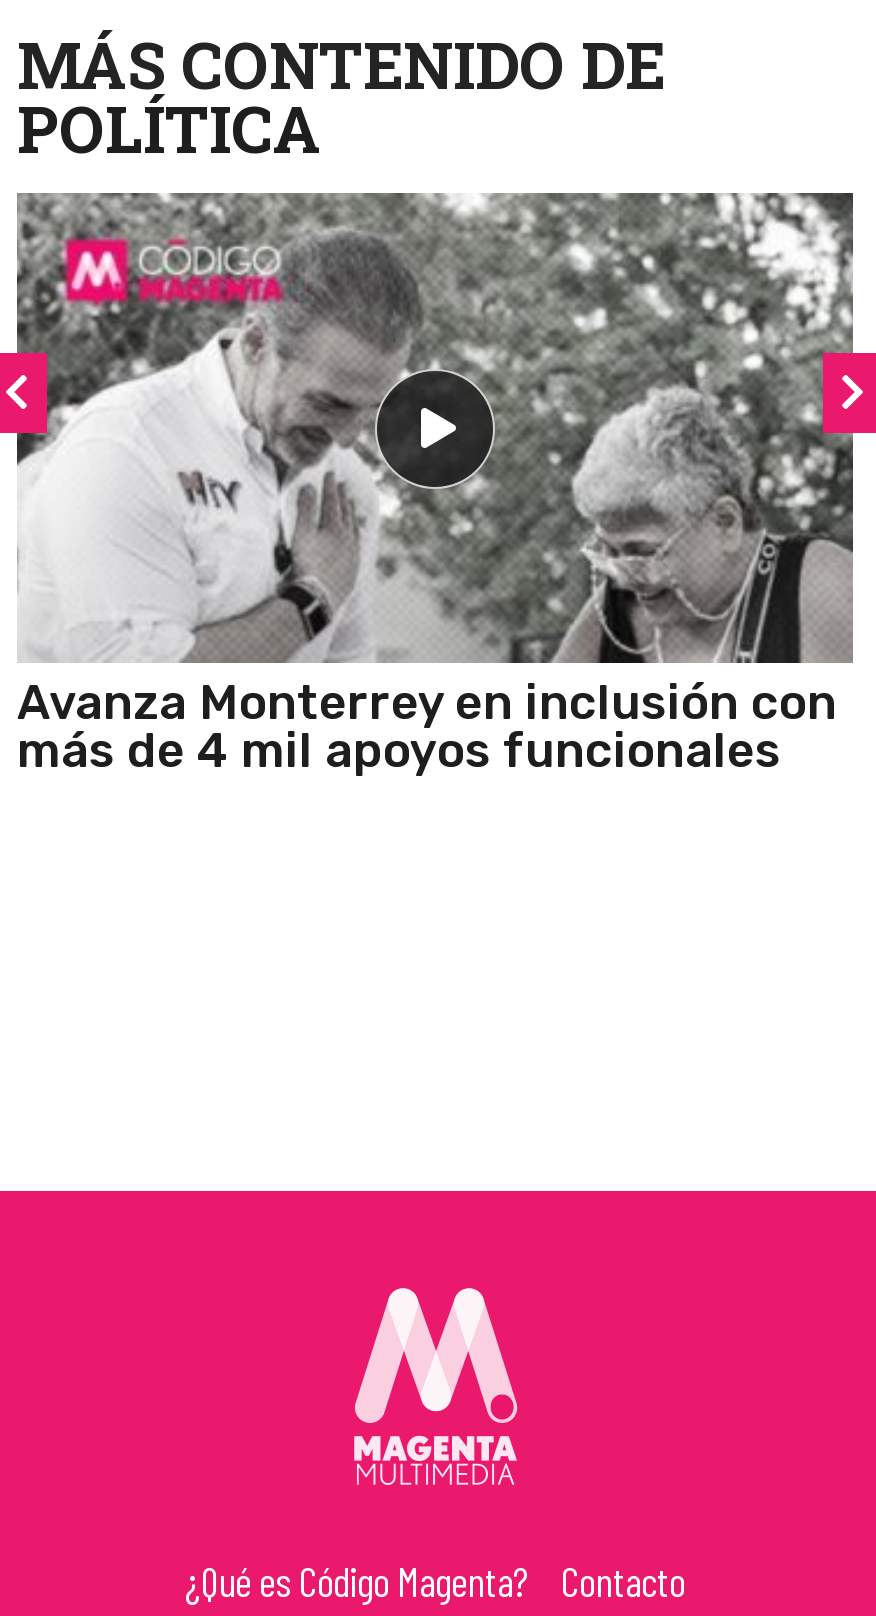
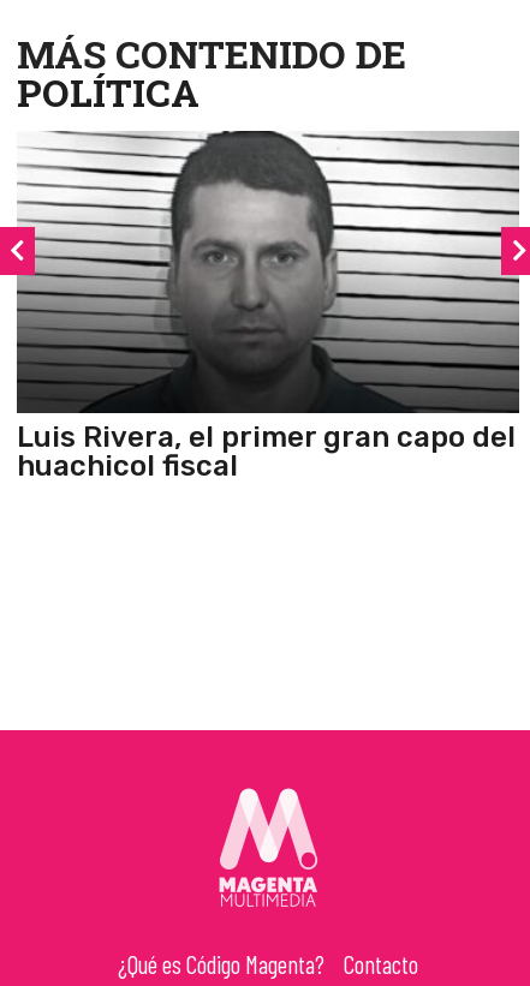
- [image]
- Avanza Monterrey en inclusión con
- más de 4 mil apoyos funcionales
+ [image]
+ Luis Rivera, el primer gran capo del
+ huachicol fiscal
